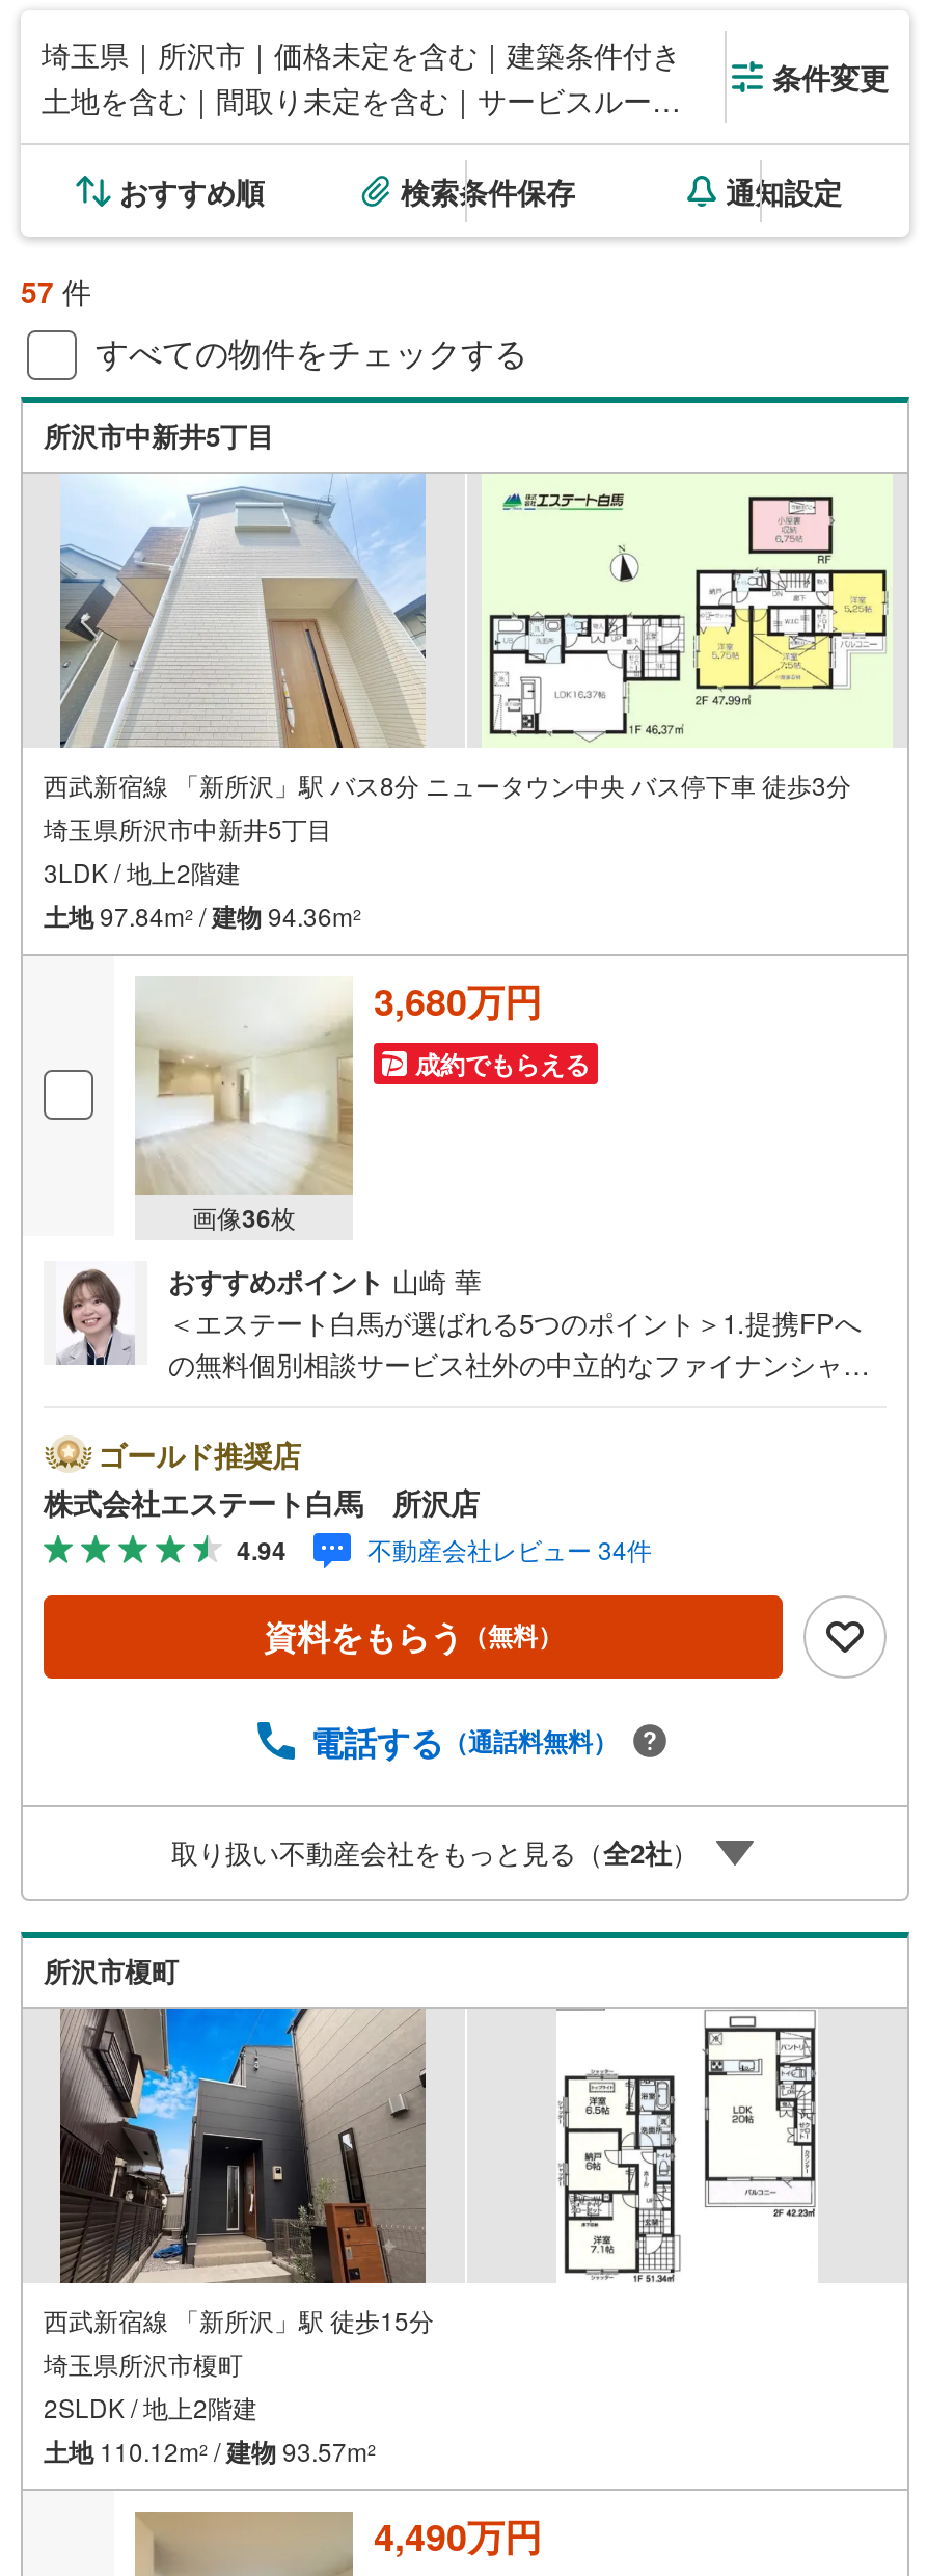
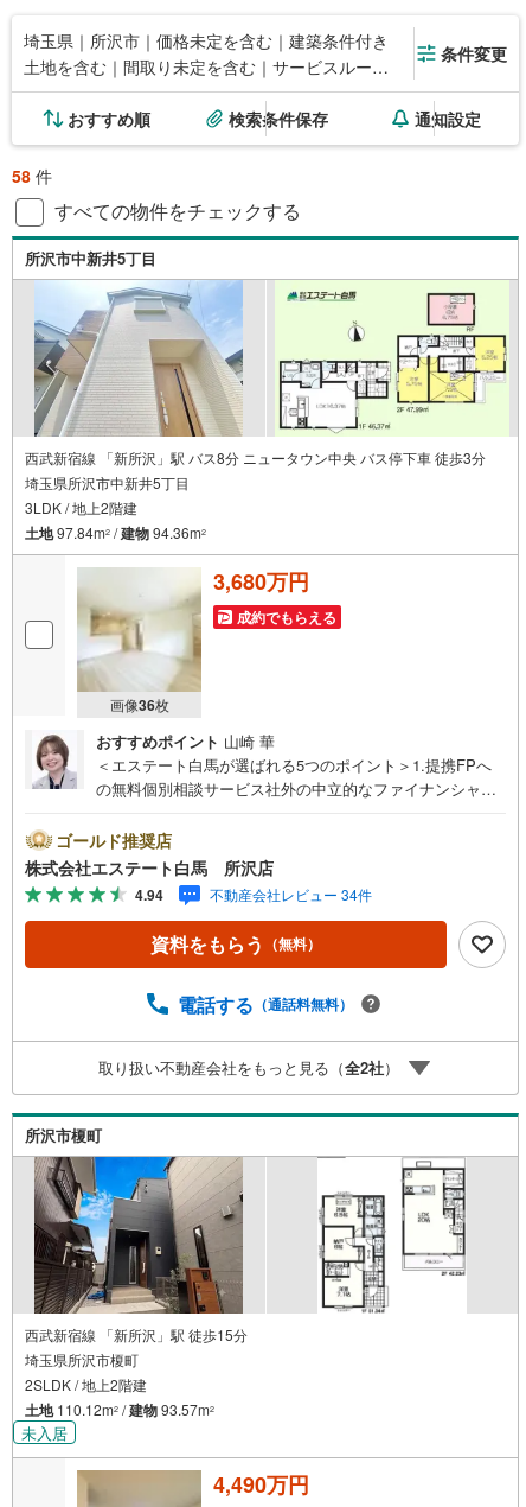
- 57件
+ 58件

+ 未入居
